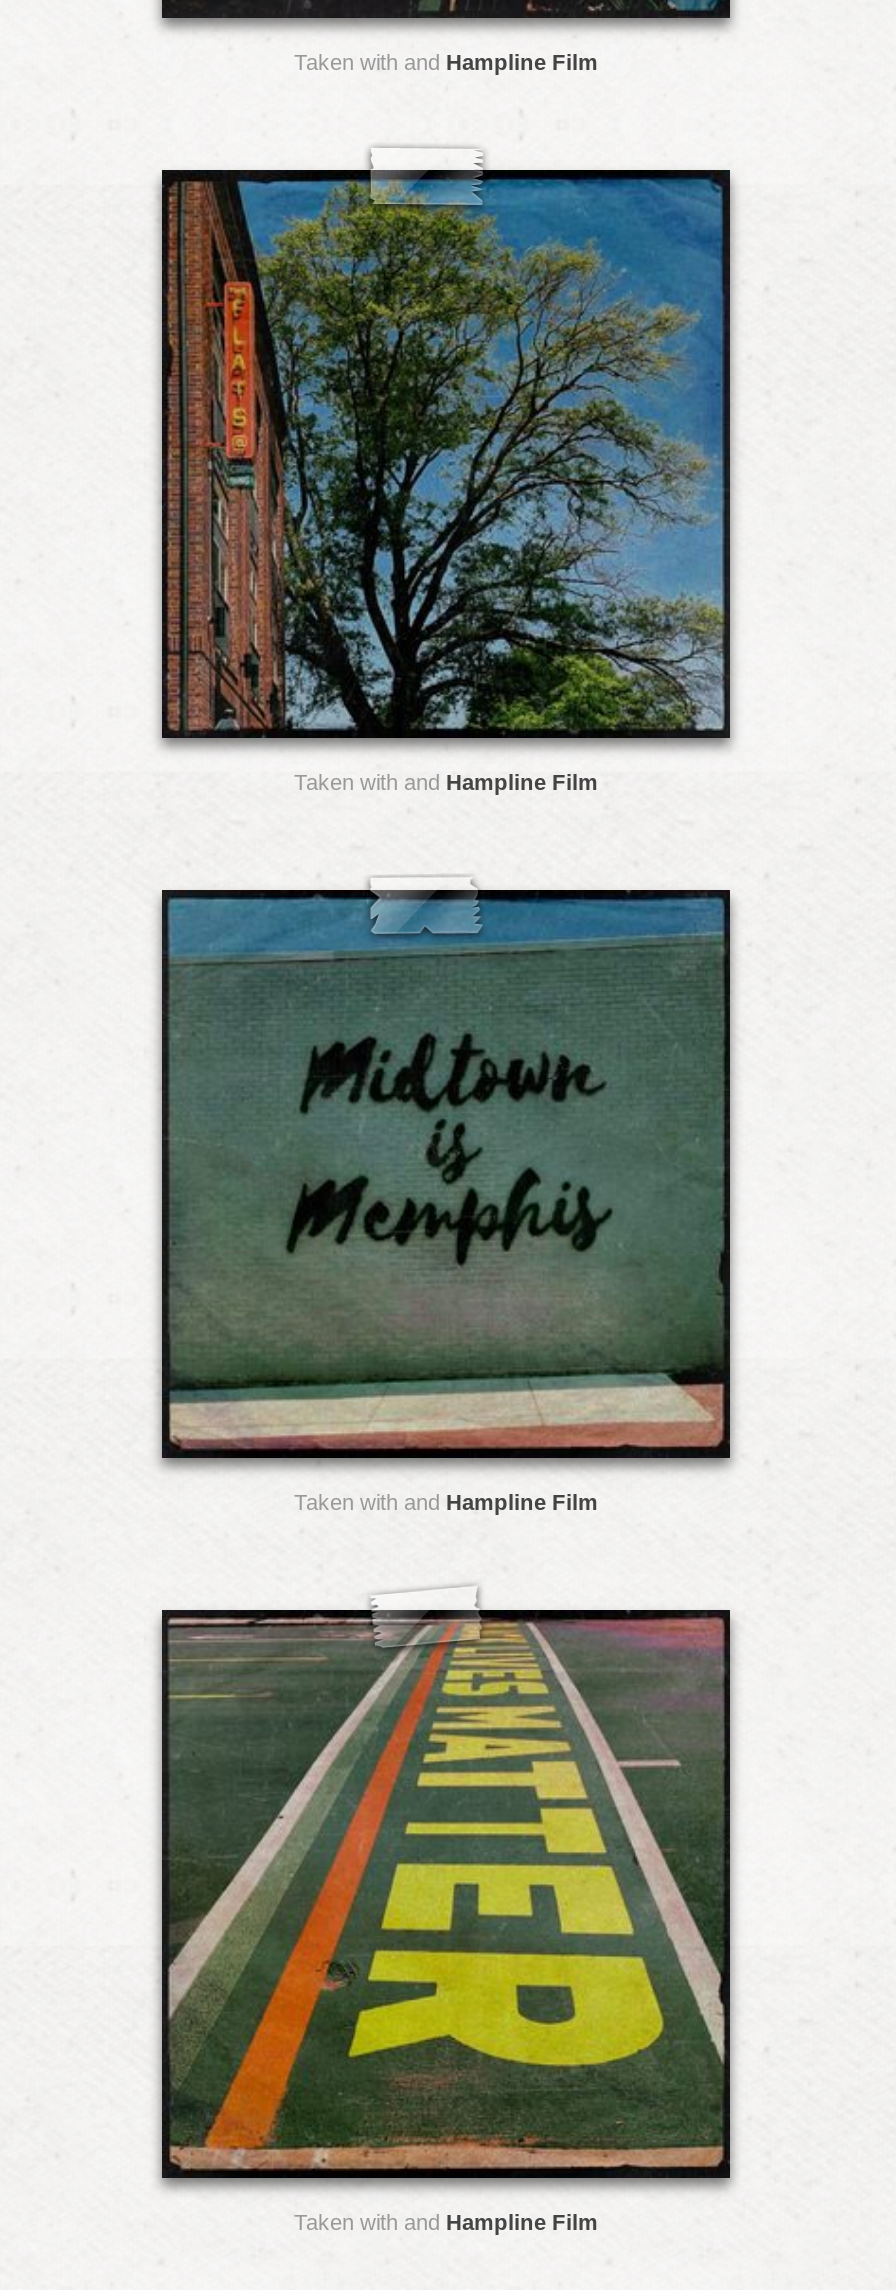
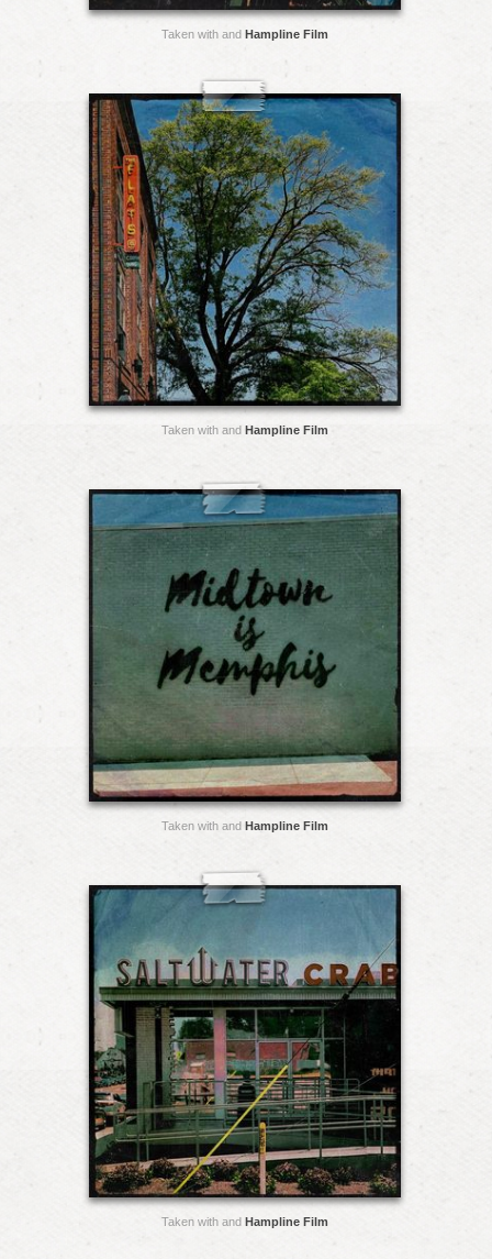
- [image]
+ [image]
